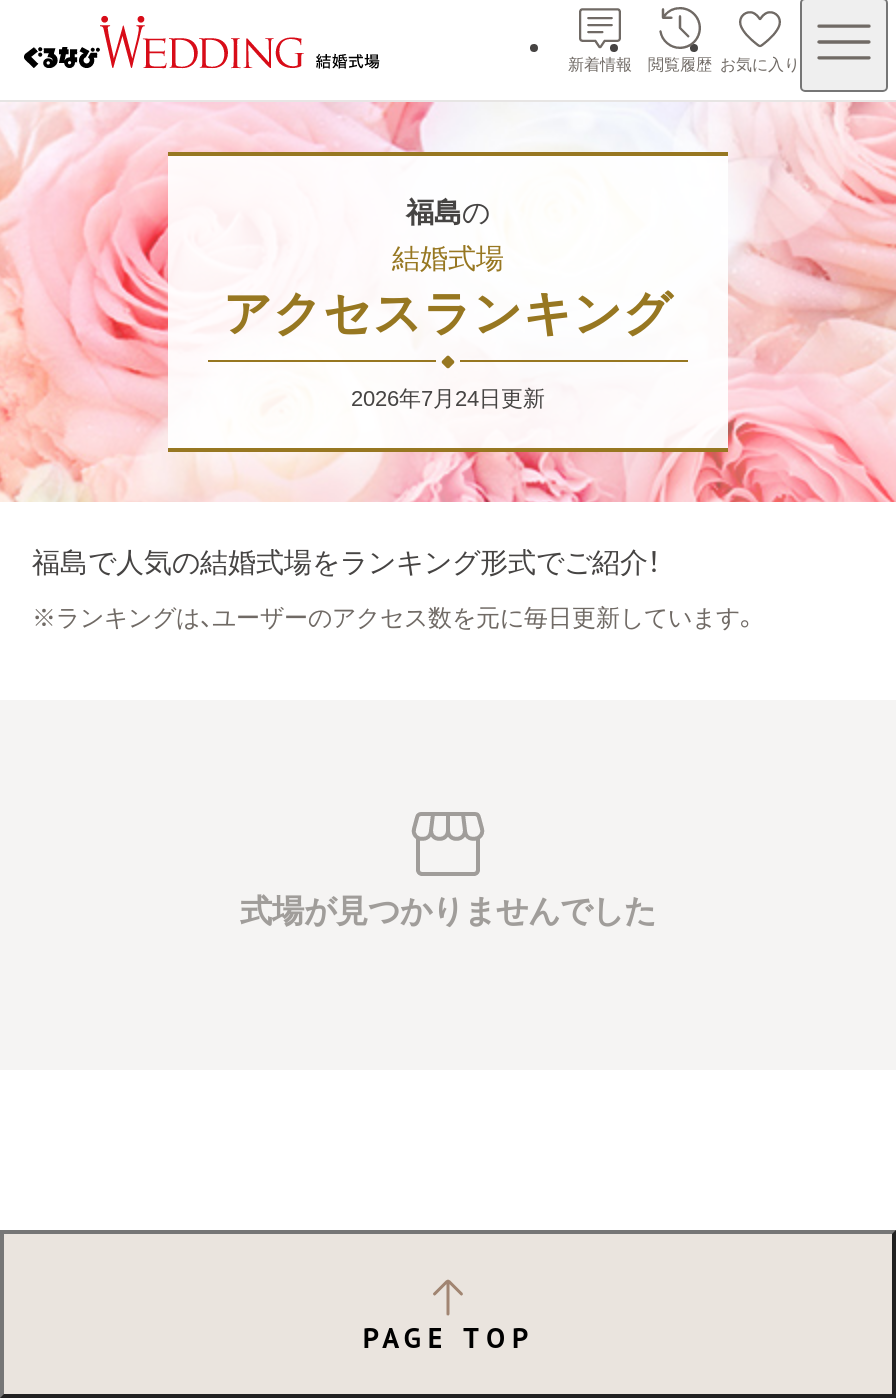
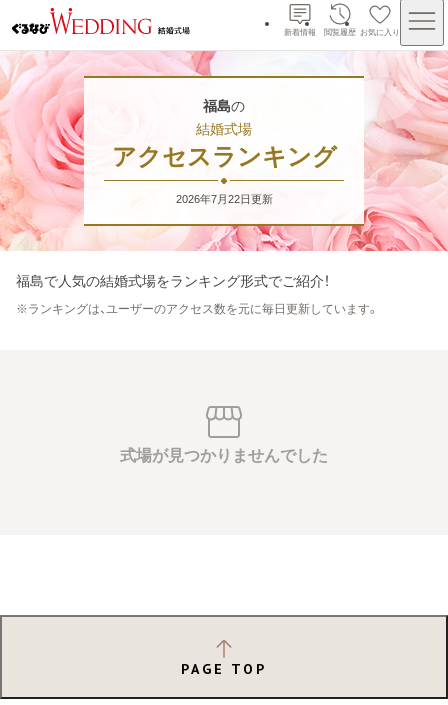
- 2026年7月24日更新
+ 2026年7月22日更新
